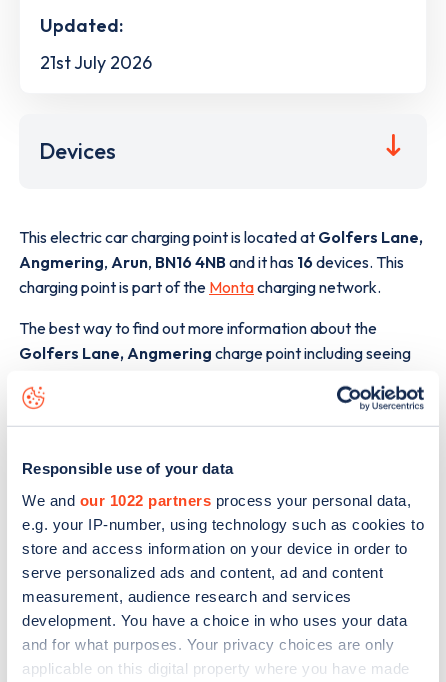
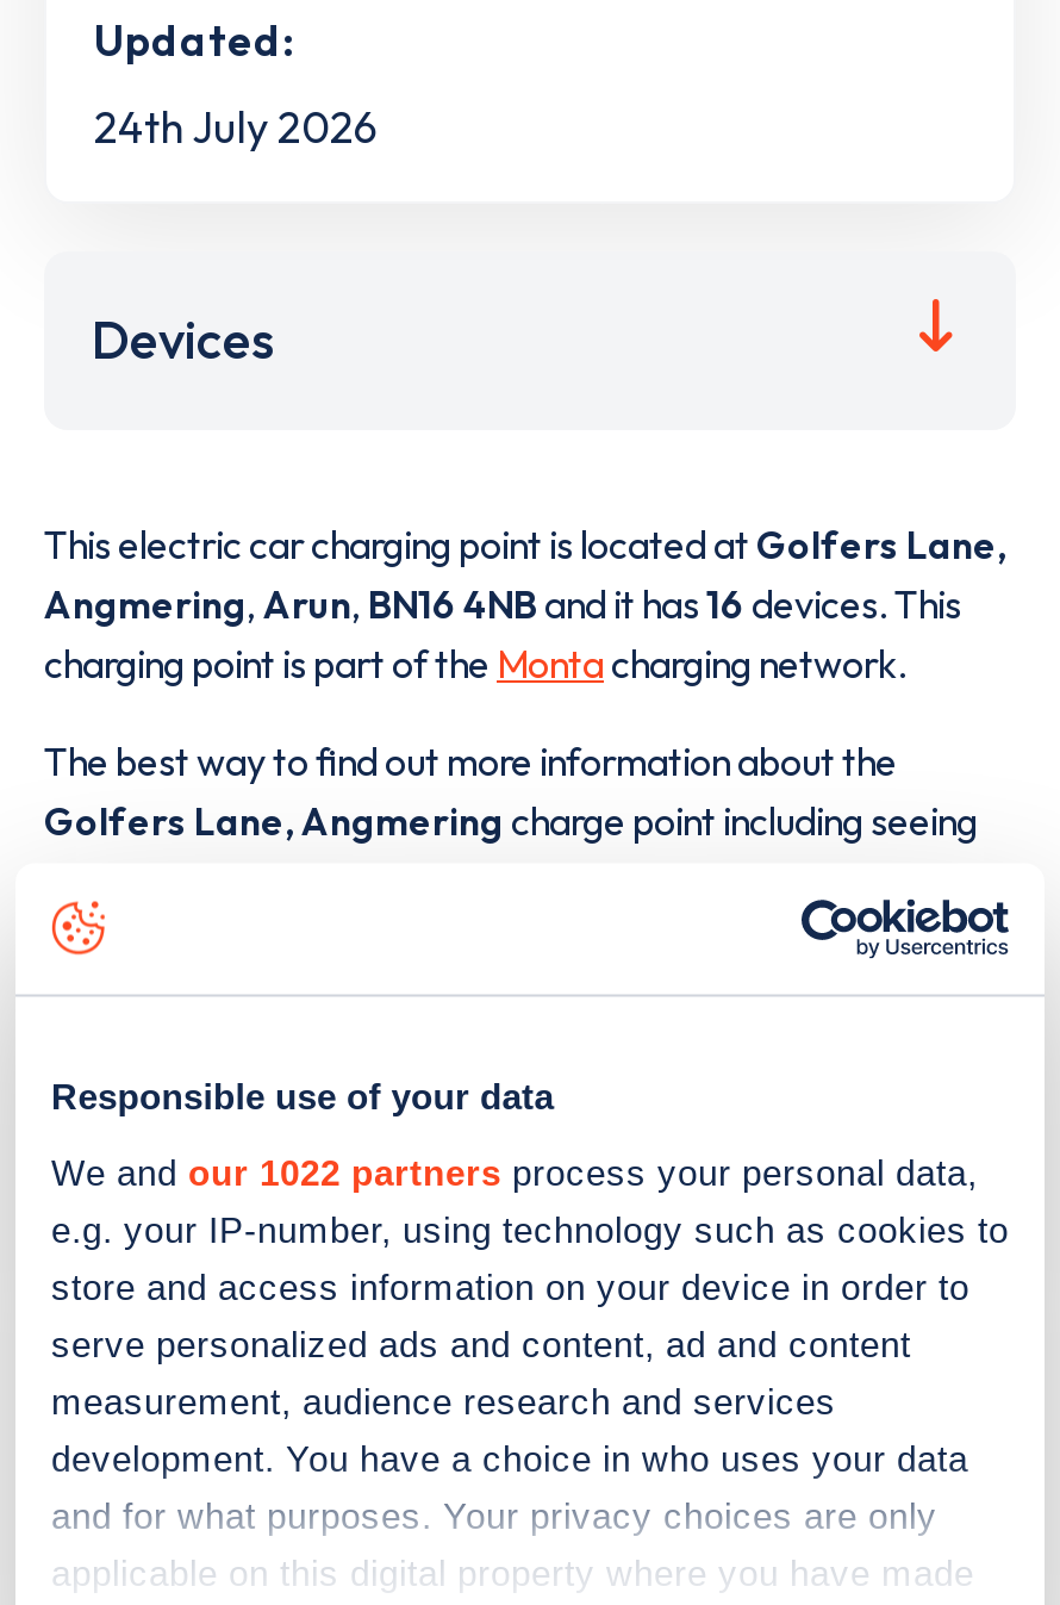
- 21st July 2026
+ 24th July 2026
